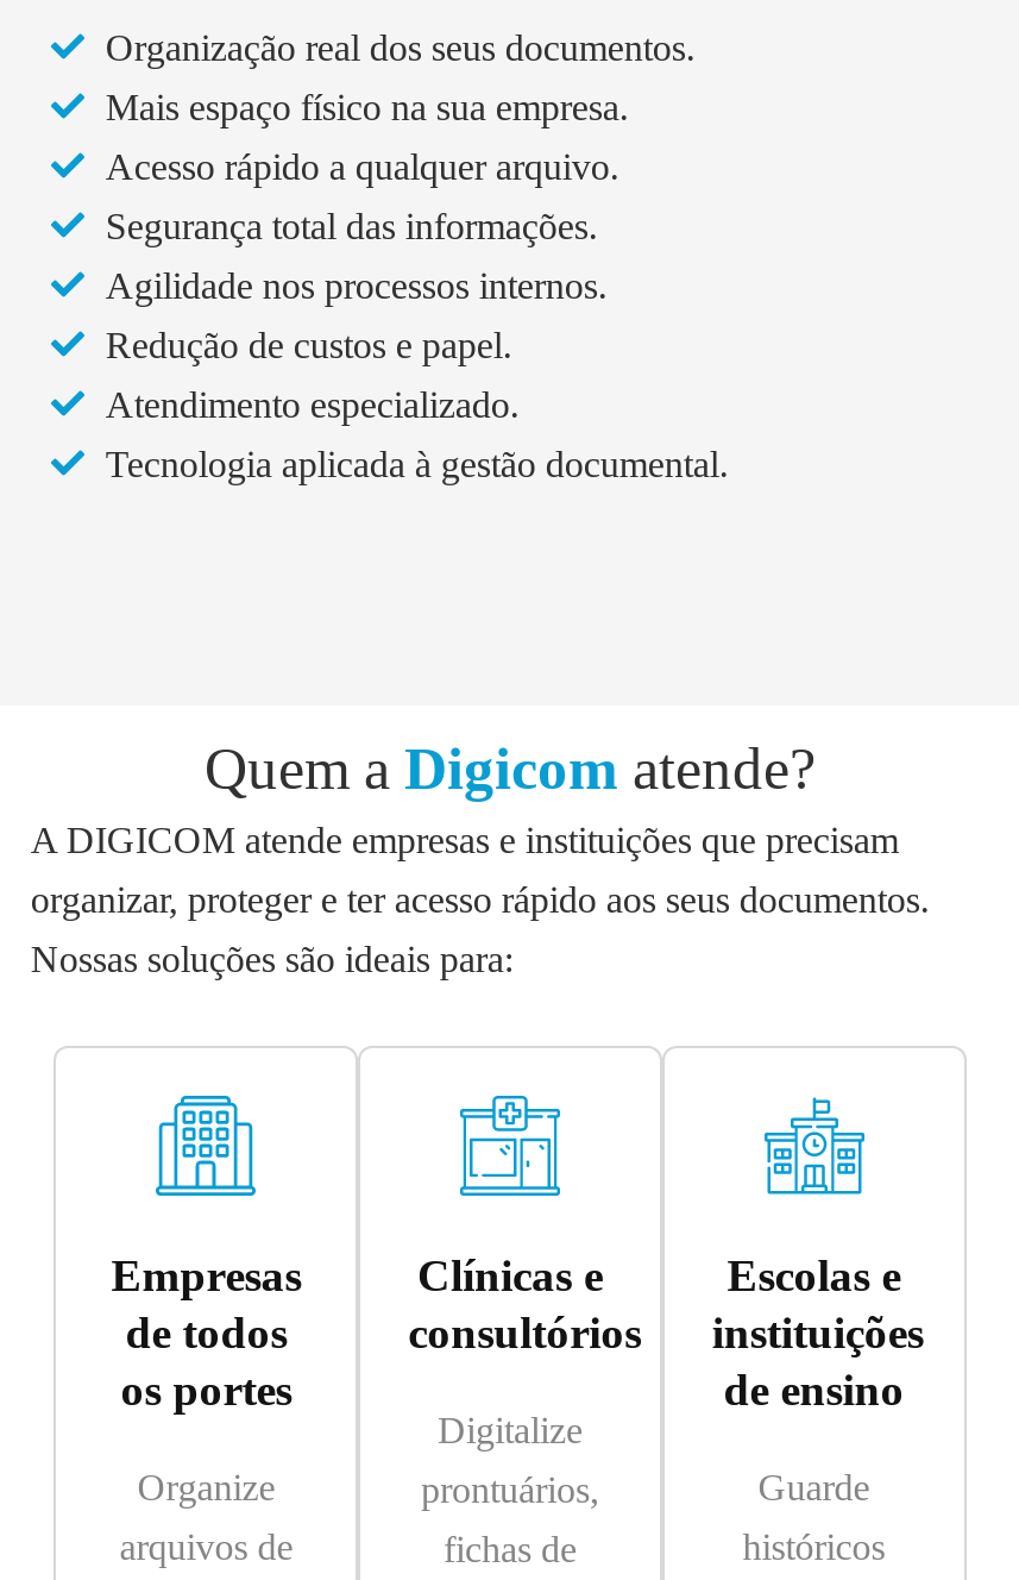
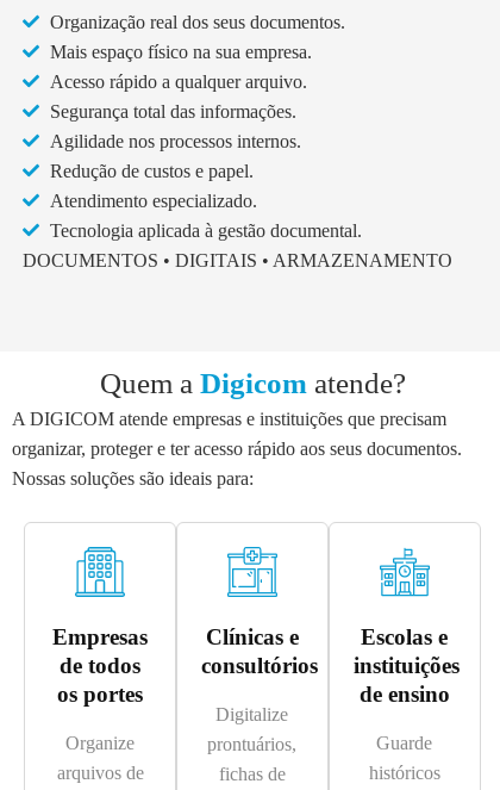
+ DOCUMENTOS • DIGITAIS • ARMAZENAMENTO
